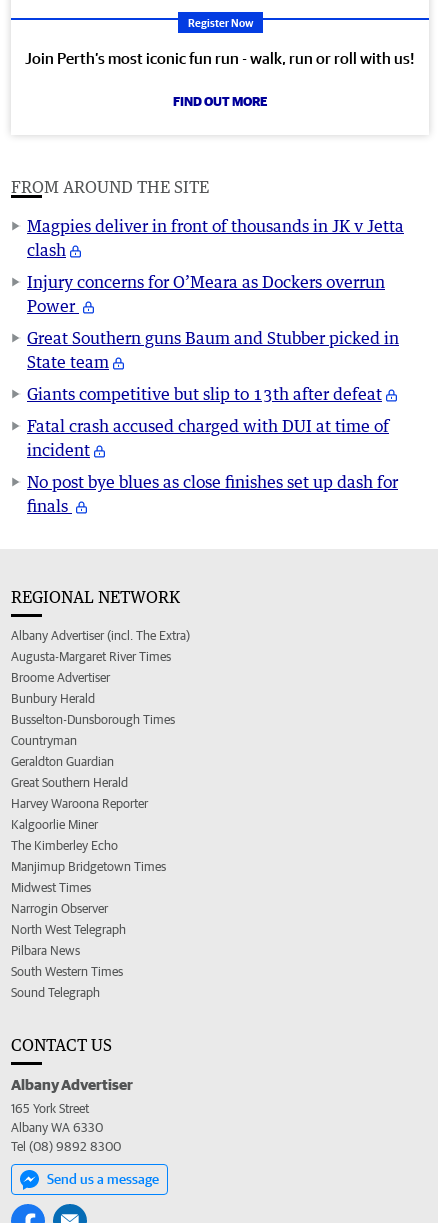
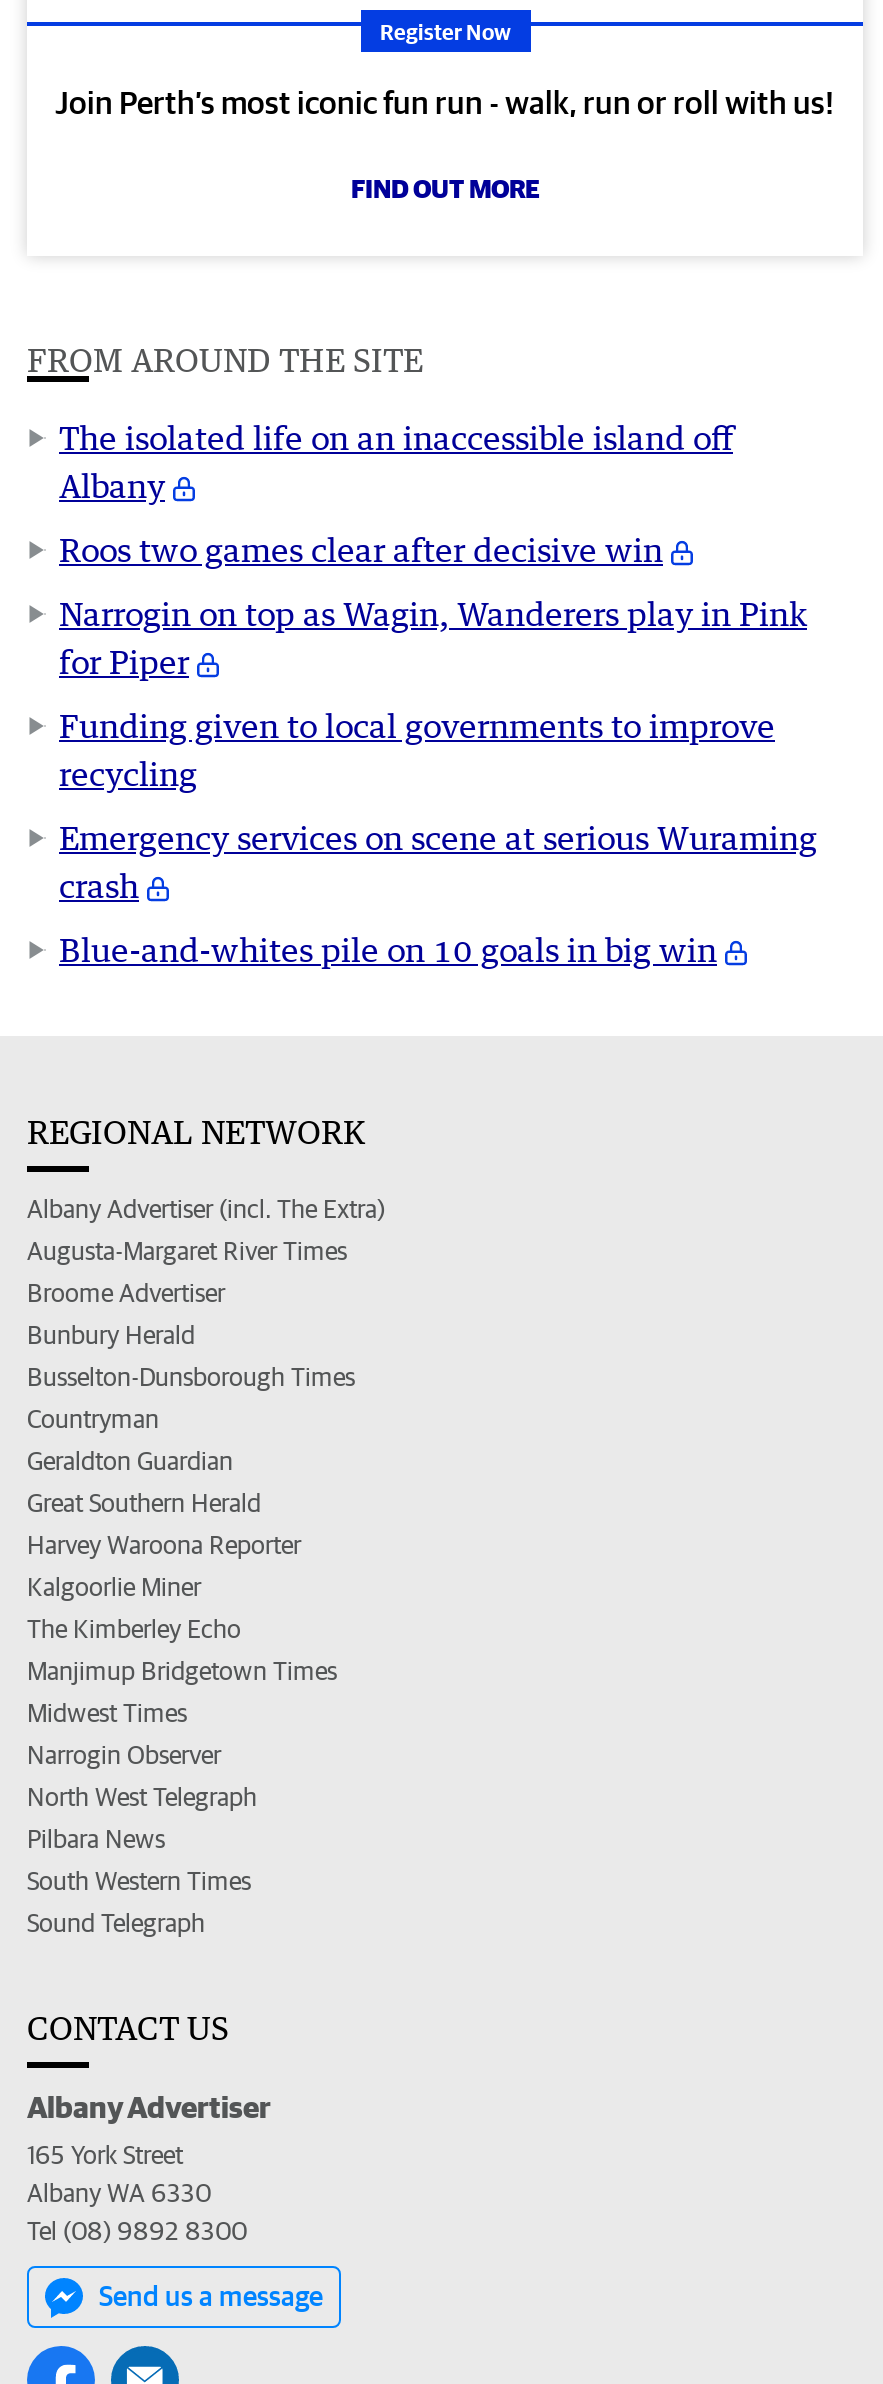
- Magpies deliver in front of thousands in JK v Jetta
- clash
+ The isolated life on an inaccessible island off
+ Albany

- Injury concerns for O’Meara as Dockers overrun
- Power
+ Roos two games clear after decisive win

- Great Southern guns Baum and Stubber picked in
- State team
+ Narrogin on top as Wagin, Wanderers play in Pink
+ for Piper

- Giants competitive but slip to 13th after defeat
+ Funding given to local governments to improve
+ recycling

- Fatal crash accused charged with DUI at time of
- incident
+ Emergency services on scene at serious Wuraming
+ crash

- No post bye blues as close finishes set up dash for
- finals
+ Blue-and-whites pile on 10 goals in big win
